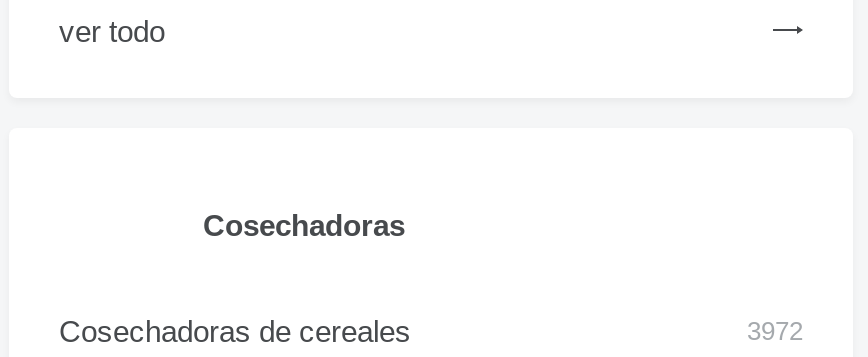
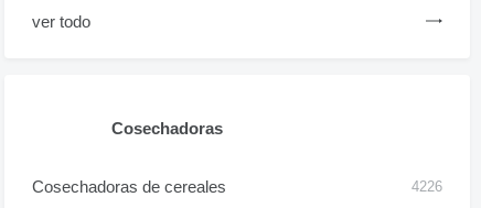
- 3972
+ 4226
